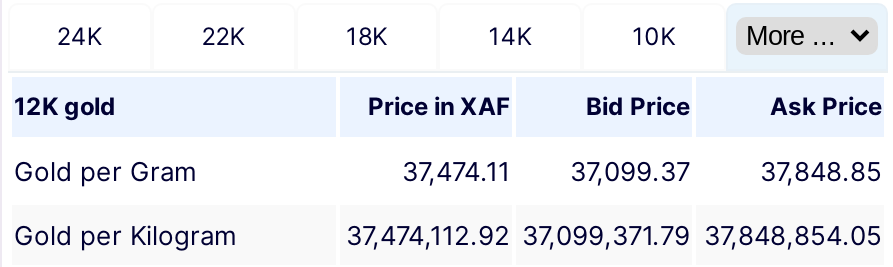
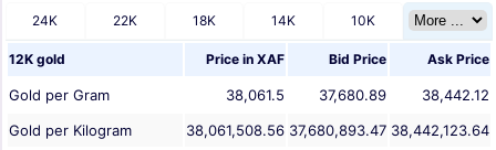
- 37,474.11
+ 38,061.5

- 37,099.37
+ 37,680.89

- 37,848.85
+ 38,442.12

- 37,474,112.92 37,099,371.79 37,848,854.05
+ 38,061,508.56 37,680,893.47 38,442,123.64
